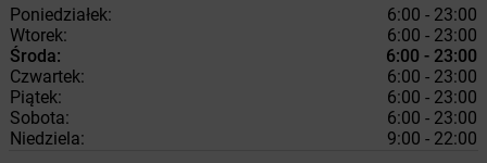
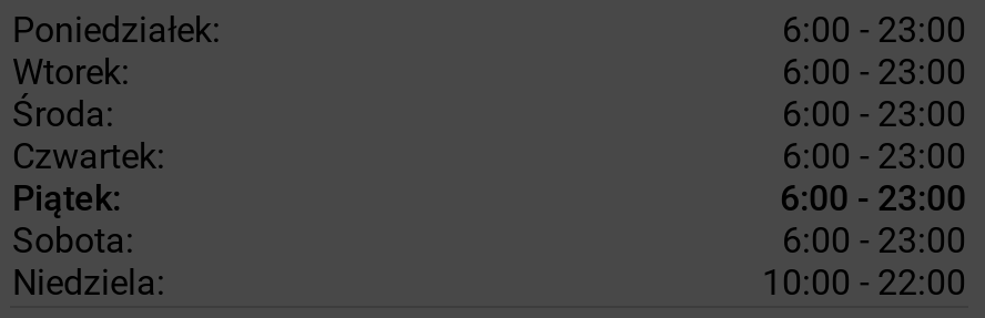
- 9:00 - 22:00
+ 10:00 - 22:00
